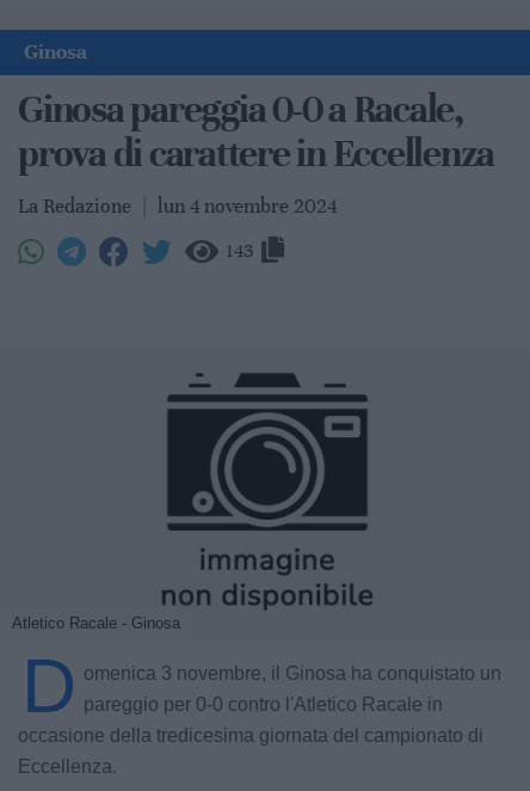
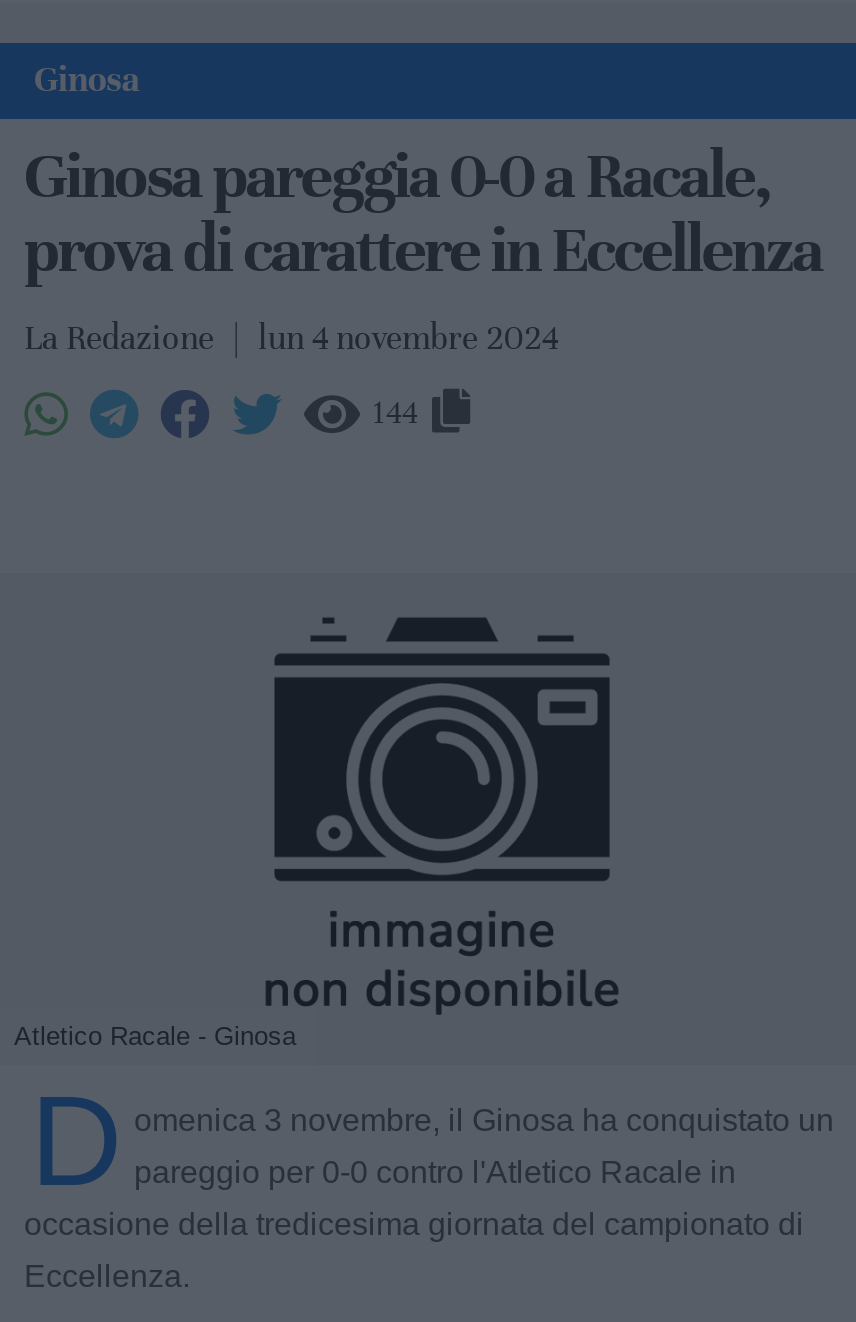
- 143
+ 144
